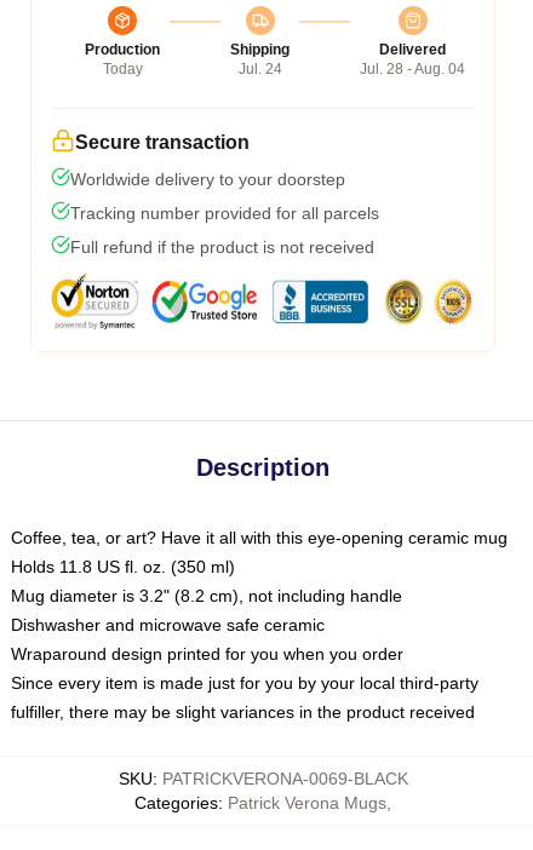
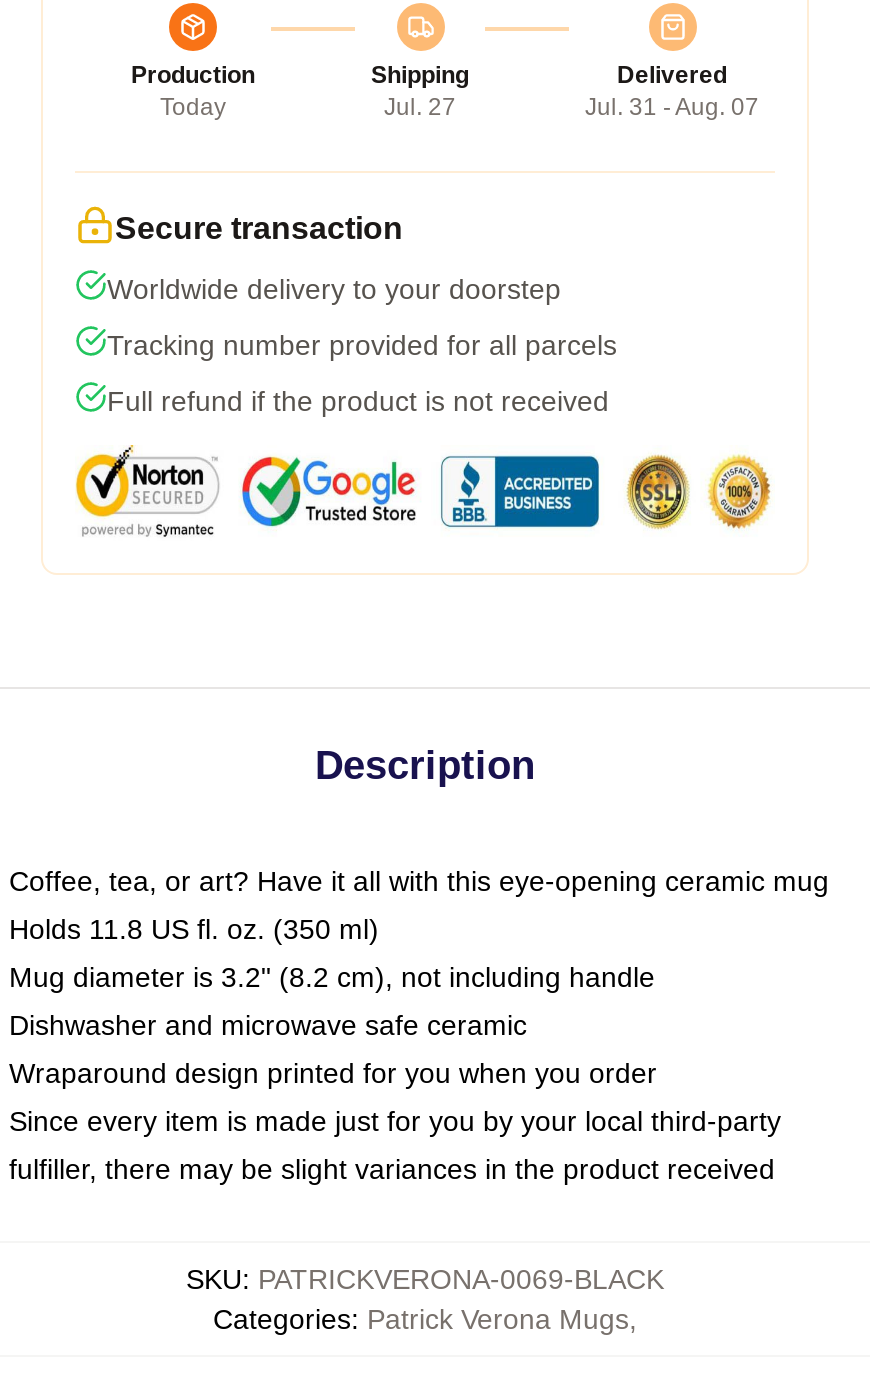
- Jul. 24
+ Jul. 27

- Jul. 28 - Aug. 04
+ Jul. 31 - Aug. 07
